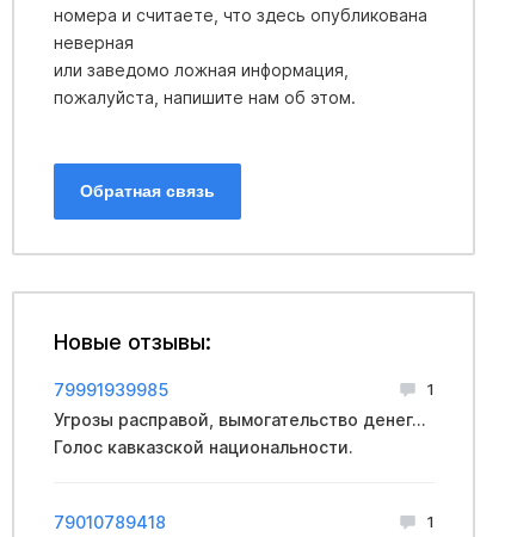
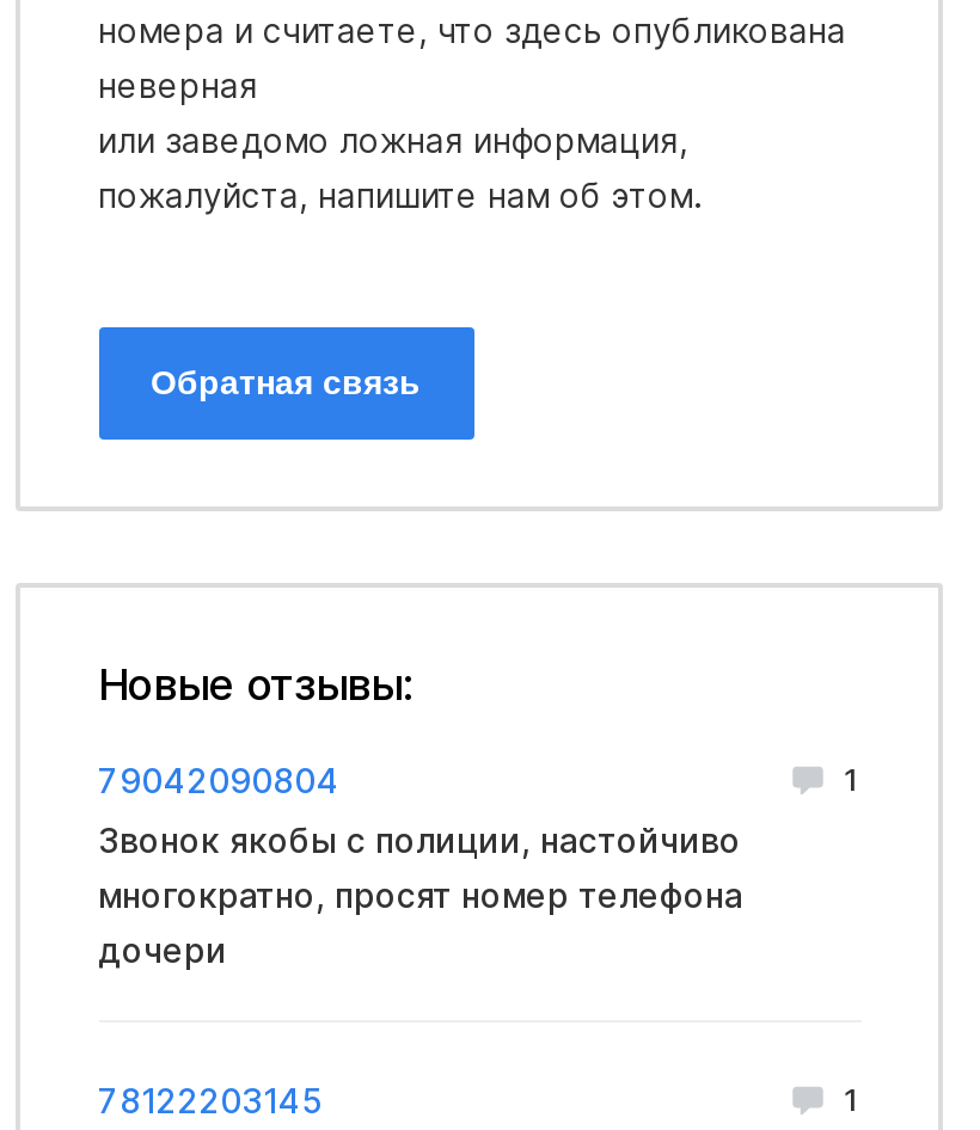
- 79991939985
+ 79042090804

- Угрозы расправой, вымогательство денег...
- Голос кавказской национальности.
+ Звонок якобы с полиции, настойчиво
+ многократно, просят номер телефона
+ дочери

- 79010789418
+ 78122203145
